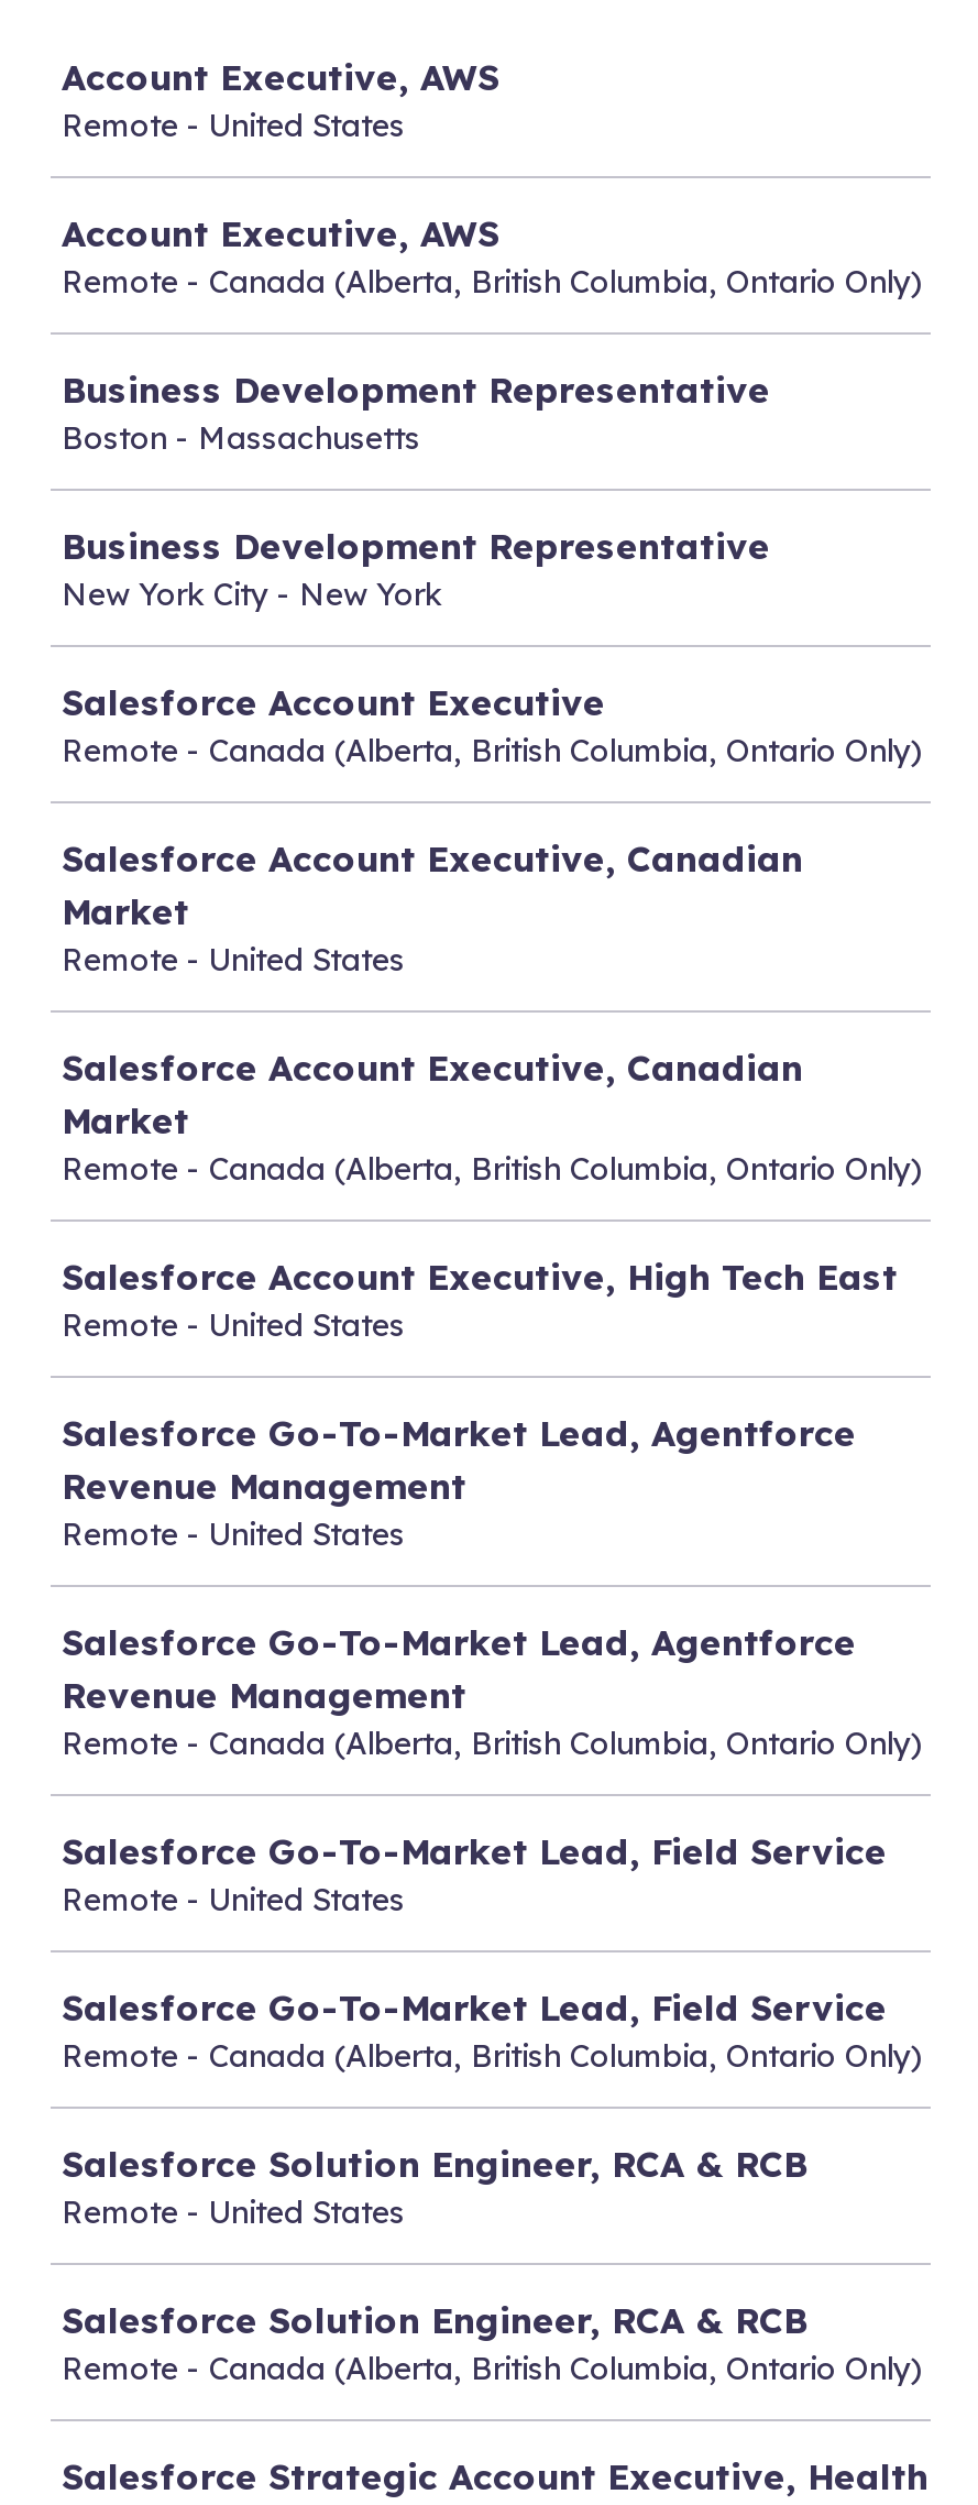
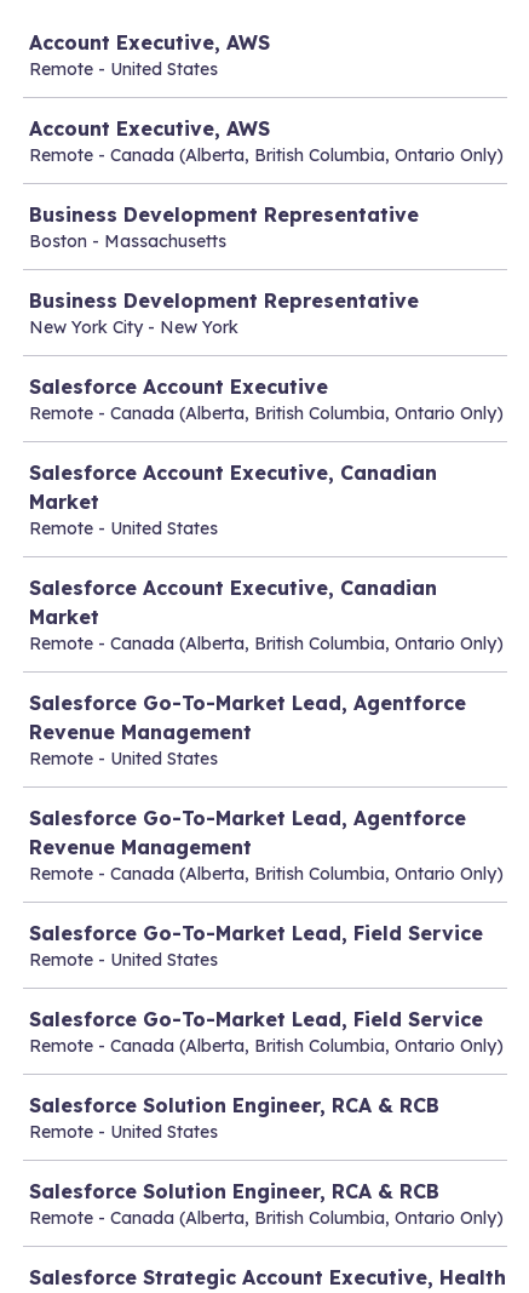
- Salesforce Account Executive, High Tech East
- Remote - United States
